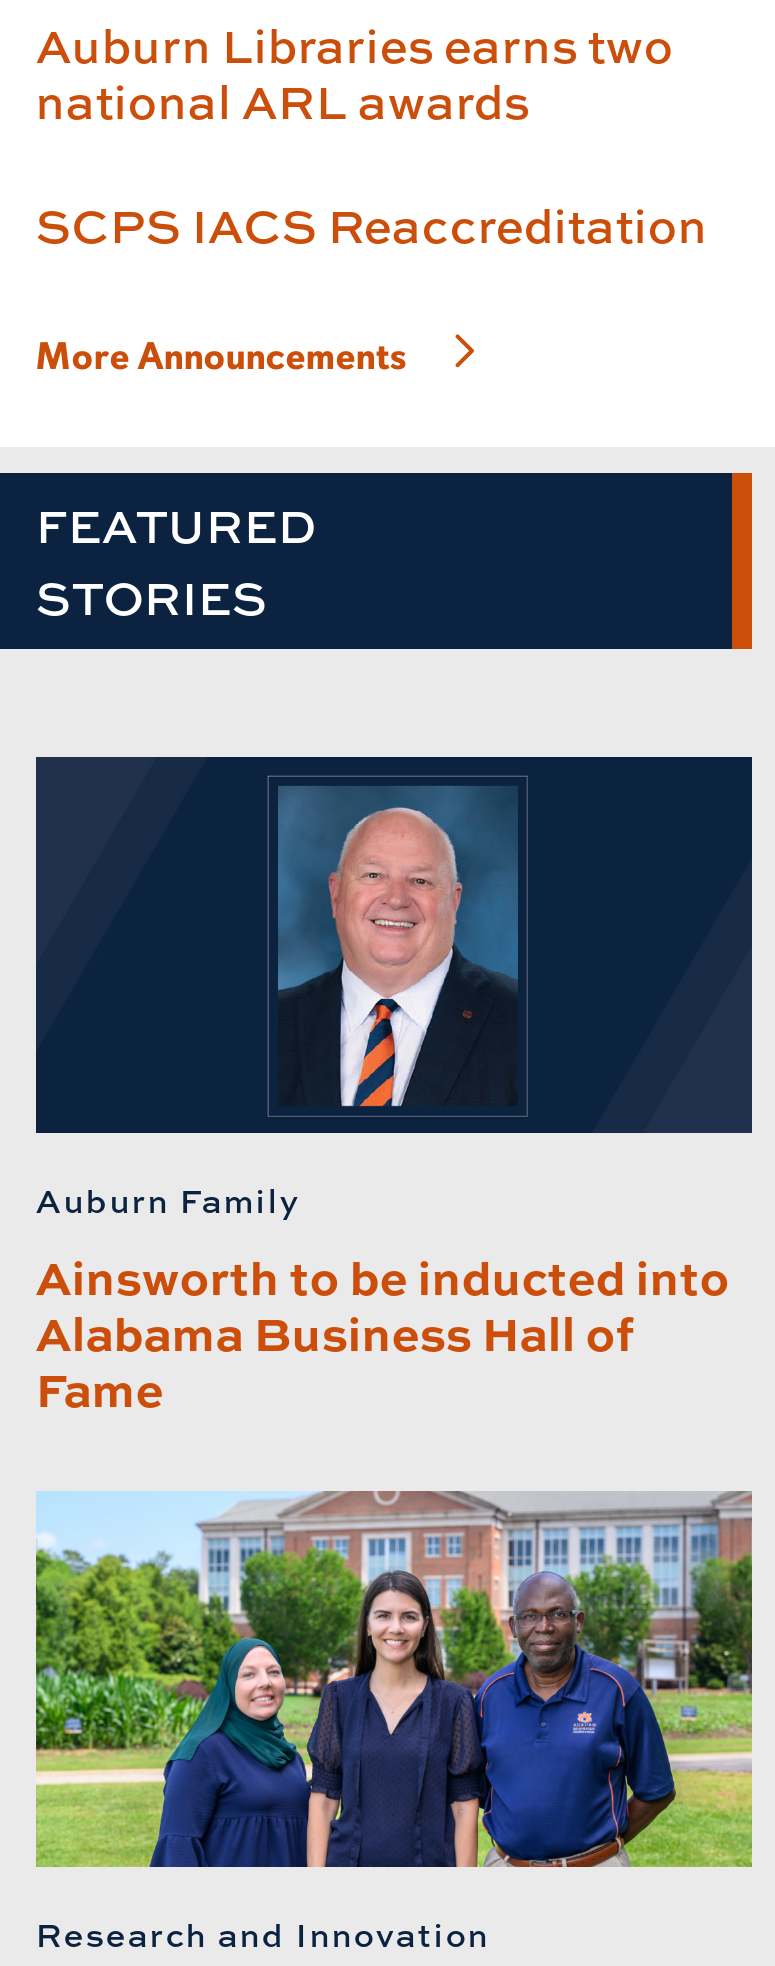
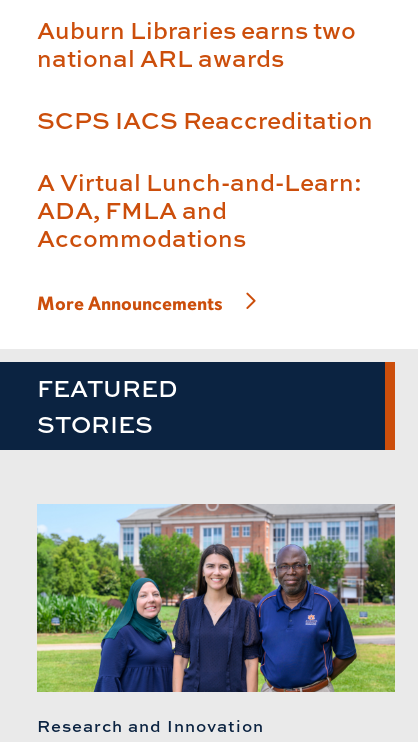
+ A Virtual Lunch-and-Learn:
+ ADA, FMLA and
+ Accommodations

moved down: More Announcements | FEATURED | STORIES

- [image]
- Auburn Family
- Ainsworth to be inducted into
- Alabama Business Hall of
- Fame
